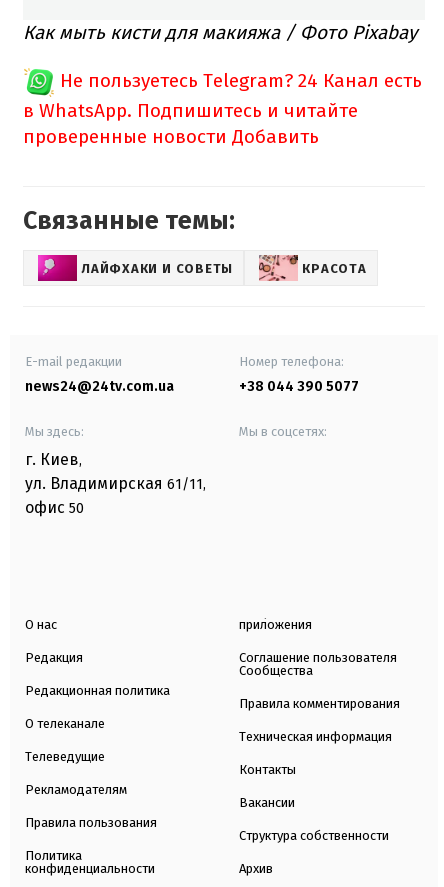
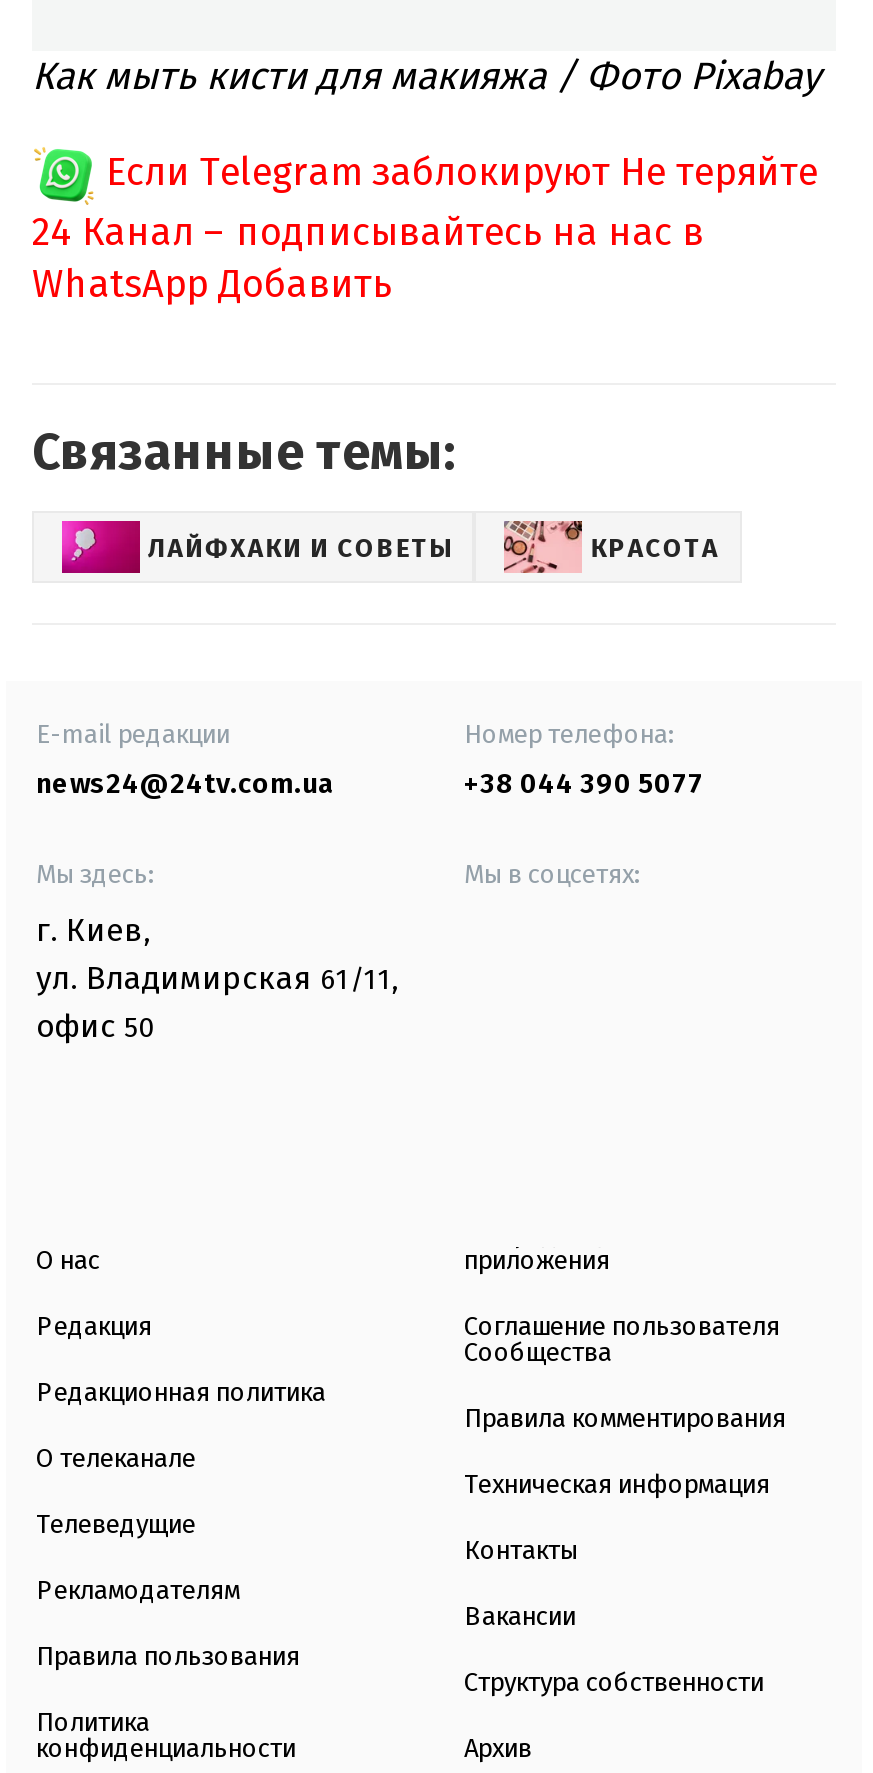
- Не пользуетесь Telegram? 24 Канал есть
- в WhatsApp. Подпишитесь и читайте
- проверенные новости Добавить
+ Если Telegram заблокируют Не теряйте
+ 24 Канал – подписывайтесь на нас в
+ WhatsApp Добавить
